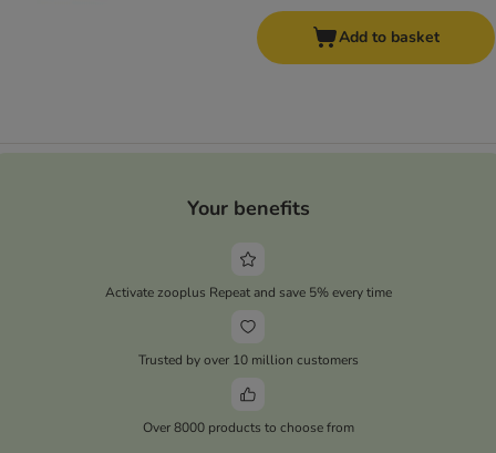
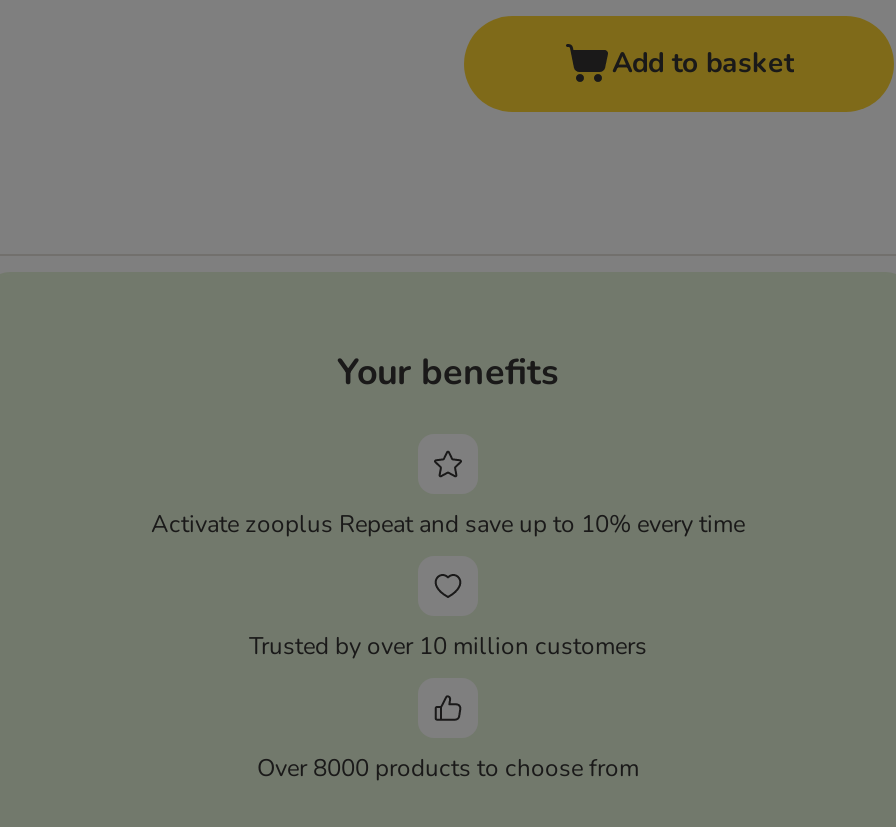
- Activate zooplus Repeat and save 5% every time
+ Activate zooplus Repeat and save up to 10% every time
